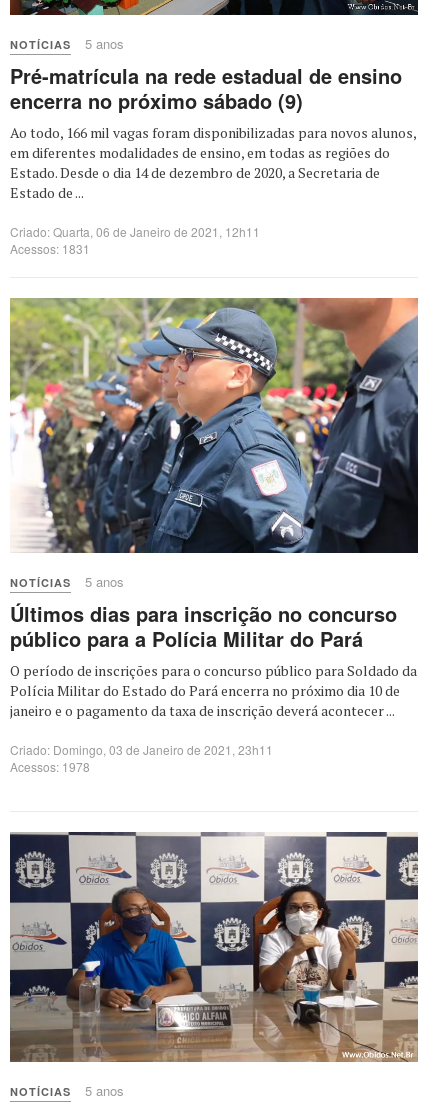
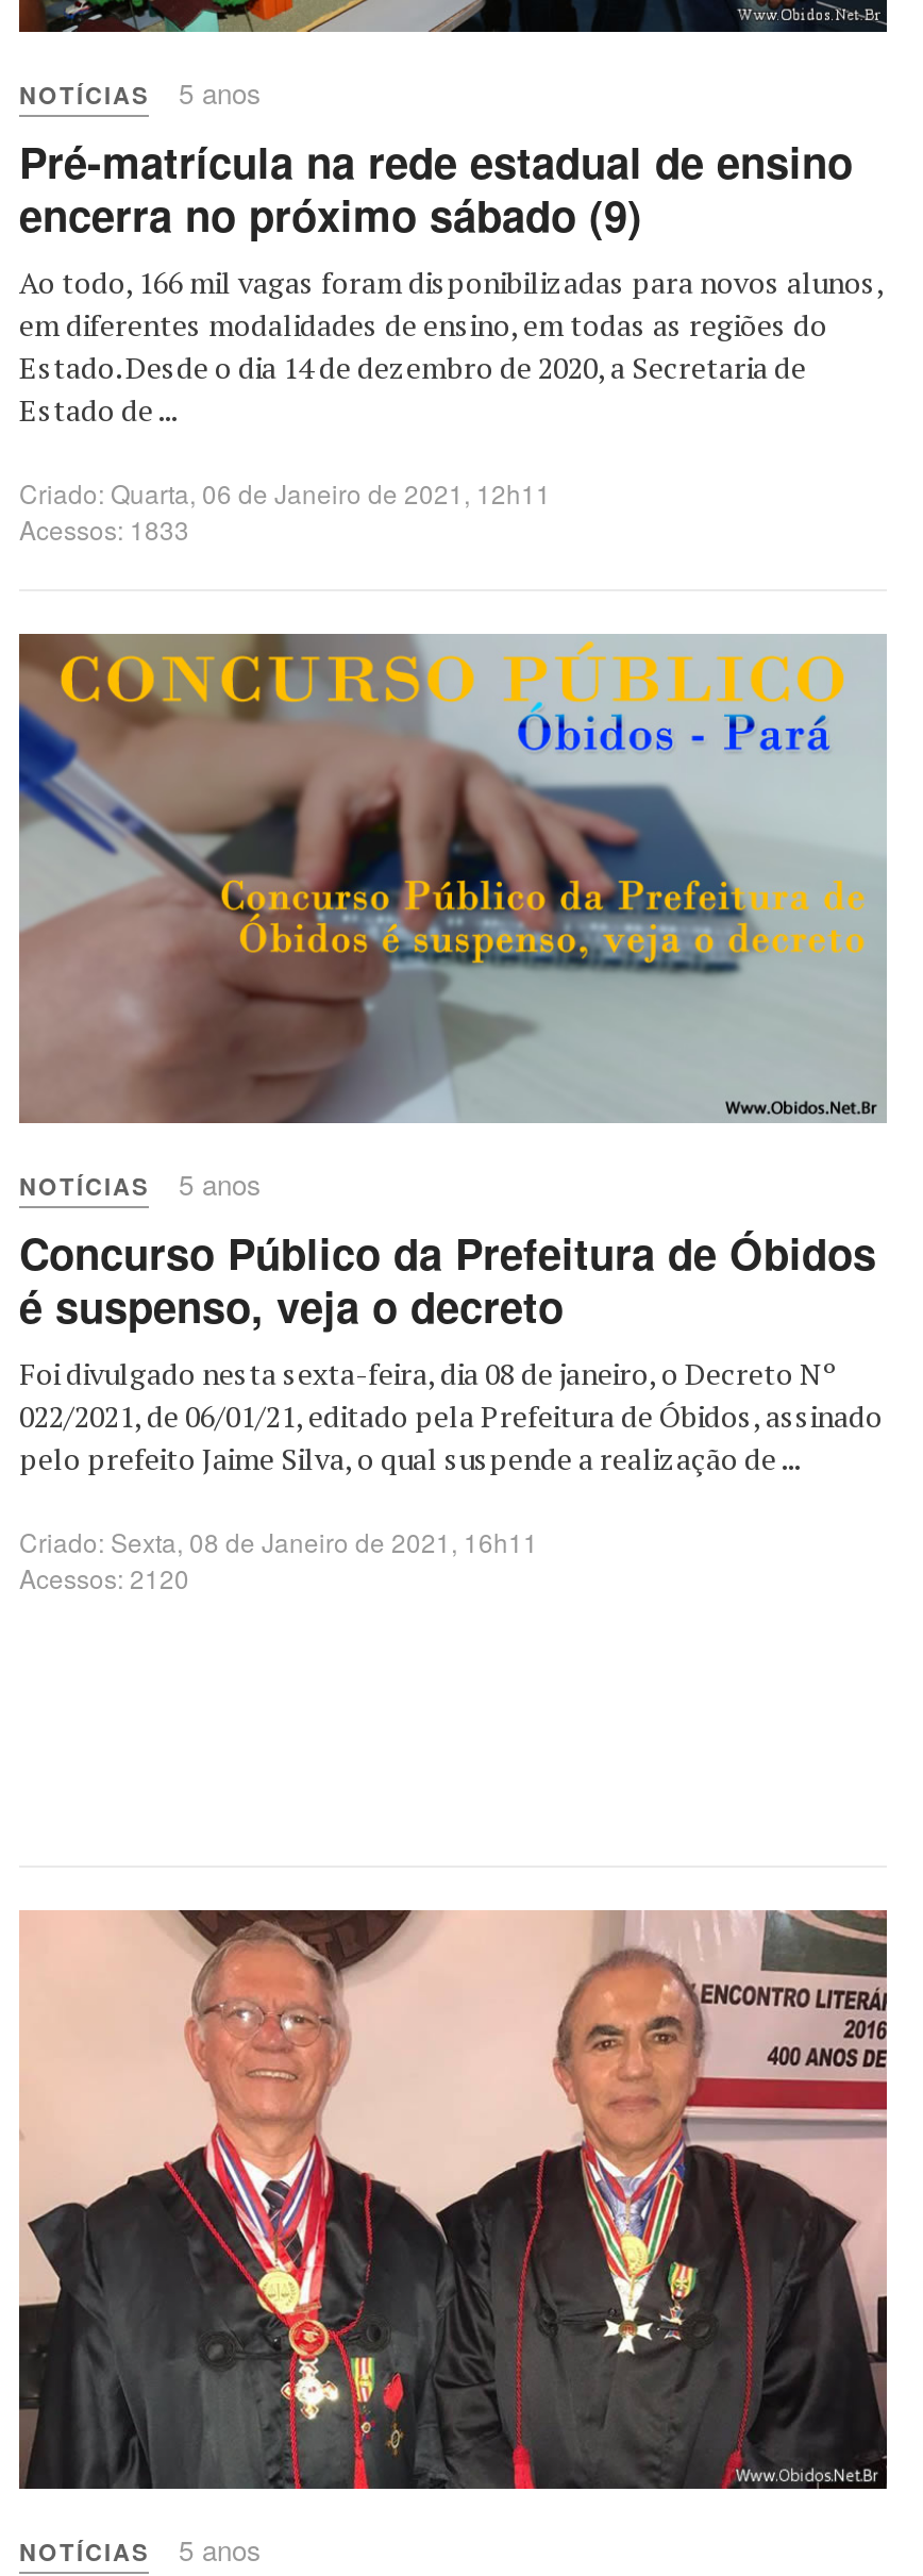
- Acessos: 1831
+ Acessos: 1833

- [image]
+ [image]

moved up: NOTÍCIAS | 5 anos

- Últimos dias para inscrição no concurso
- público para a Polícia Militar do Pará
- O período de inscrições para o concurso público para Soldado da
- Polícia Militar do Estado do Pará encerra no próximo dia 10 de
- janeiro e o pagamento da taxa de inscrição deverá acontecer ...
+ Concurso Público da Prefeitura de Óbidos
+ é suspenso, veja o decreto
+ Foi divulgado nesta sexta-feira, dia 08 de janeiro, o Decreto Nº
+ 022/2021, de 06/01/21, editado pela Prefeitura de Óbidos, assinado
+ pelo prefeito Jaime Silva, o qual suspende a realização de ...

- Criado: Domingo, 03 de Janeiro de 2021, 23h11
- Acessos: 1978
+ Criado: Sexta, 08 de Janeiro de 2021, 16h11
+ Acessos: 2120

- [image]
+ [image]
